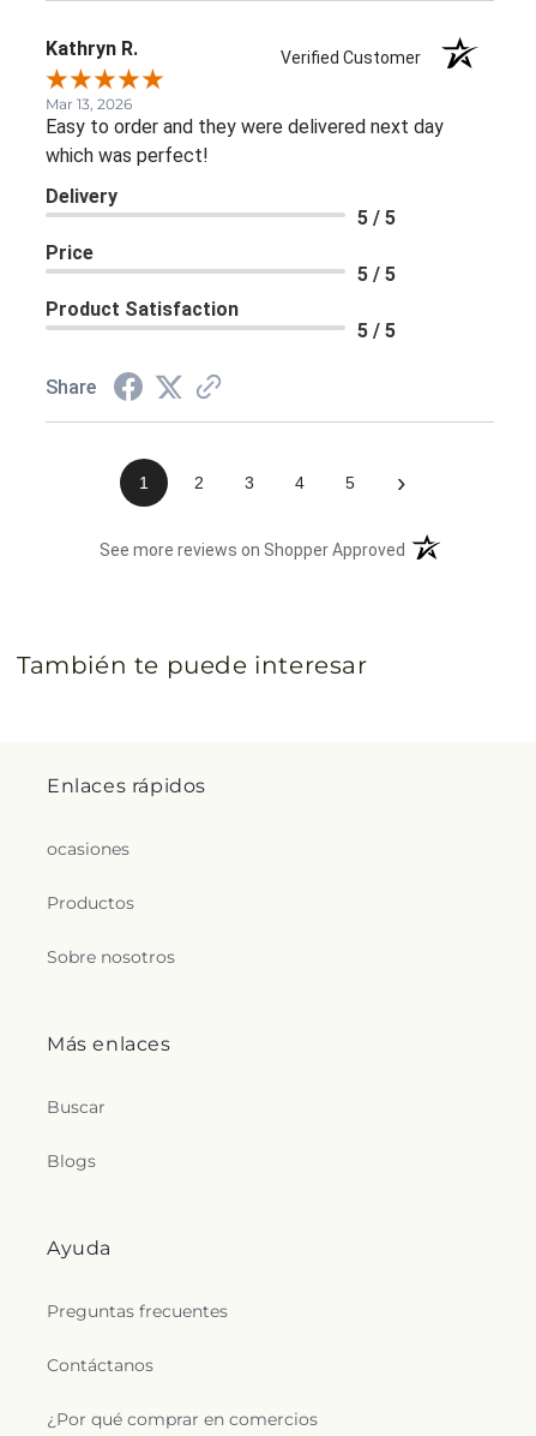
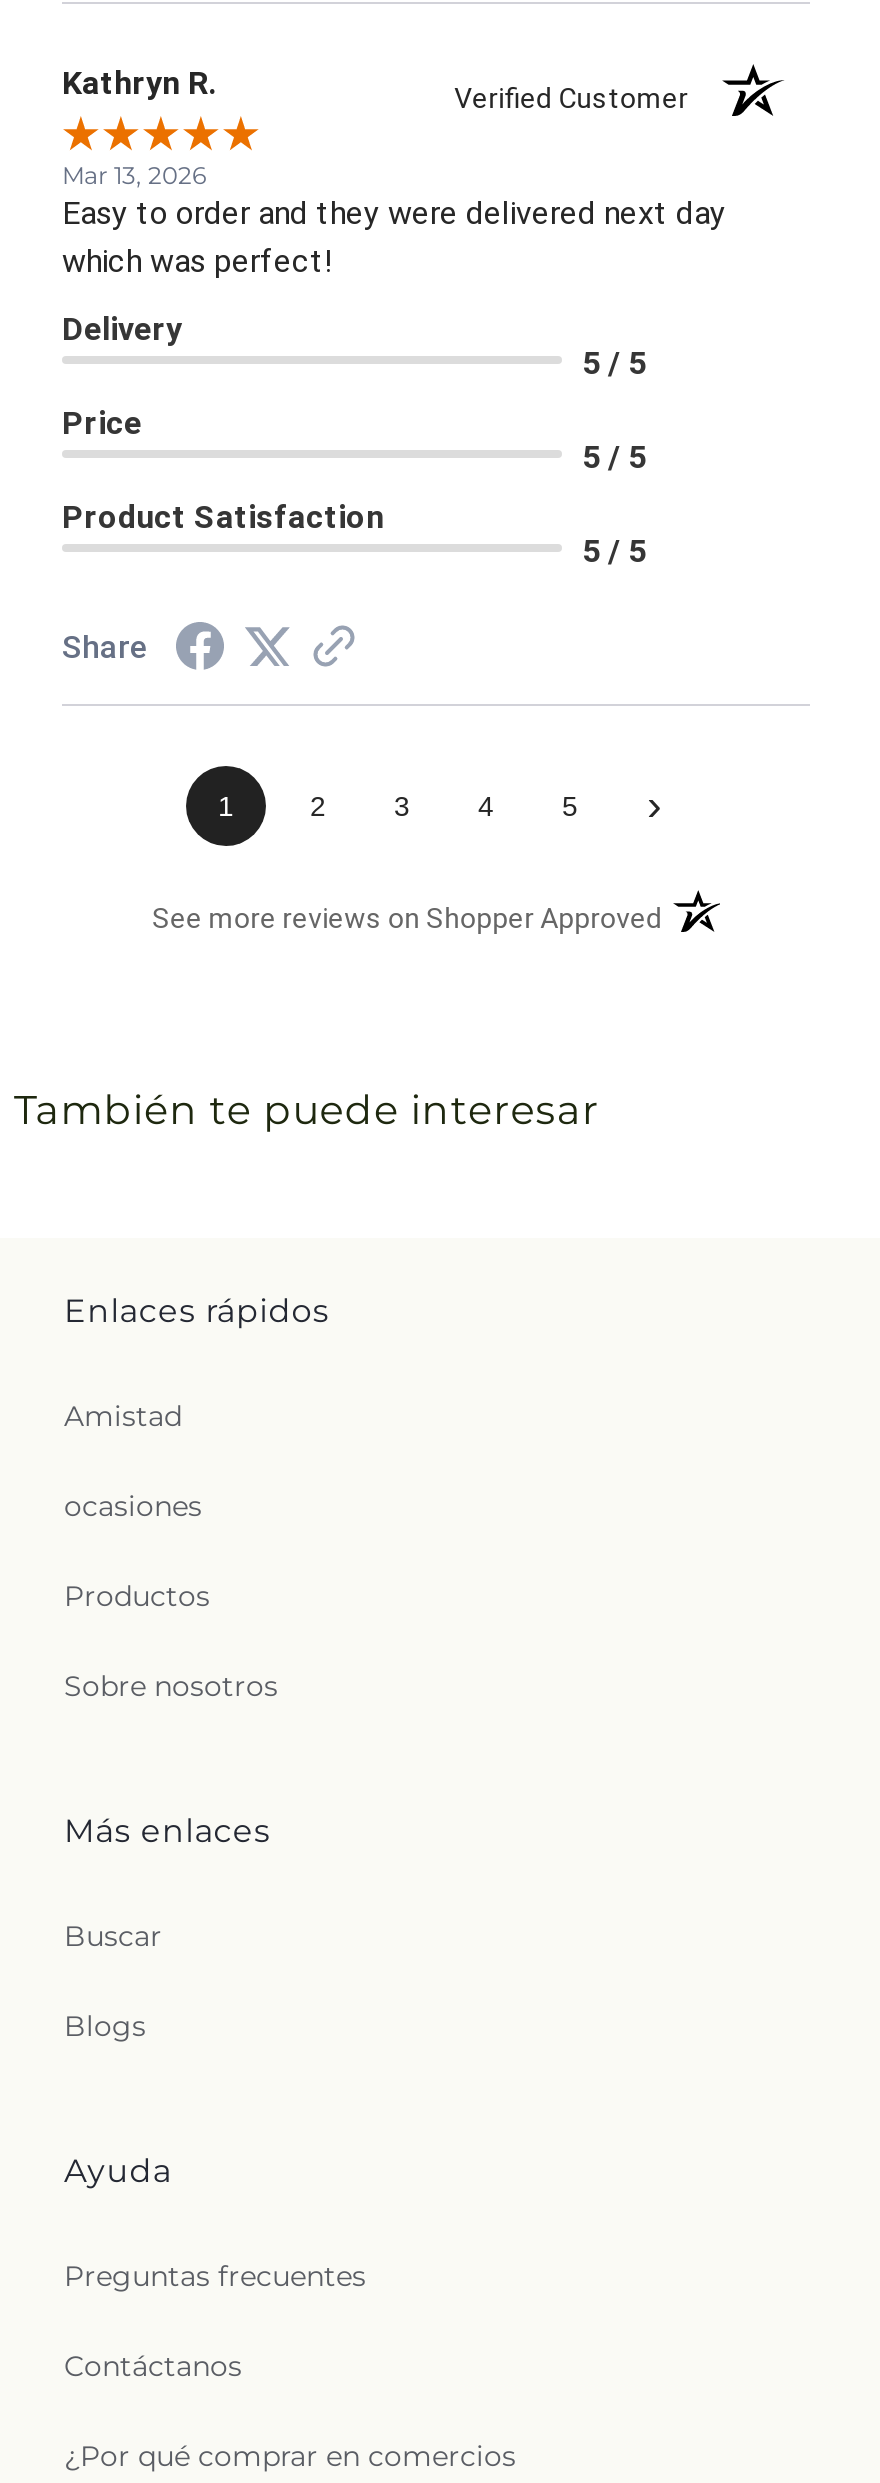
+ Amistad
